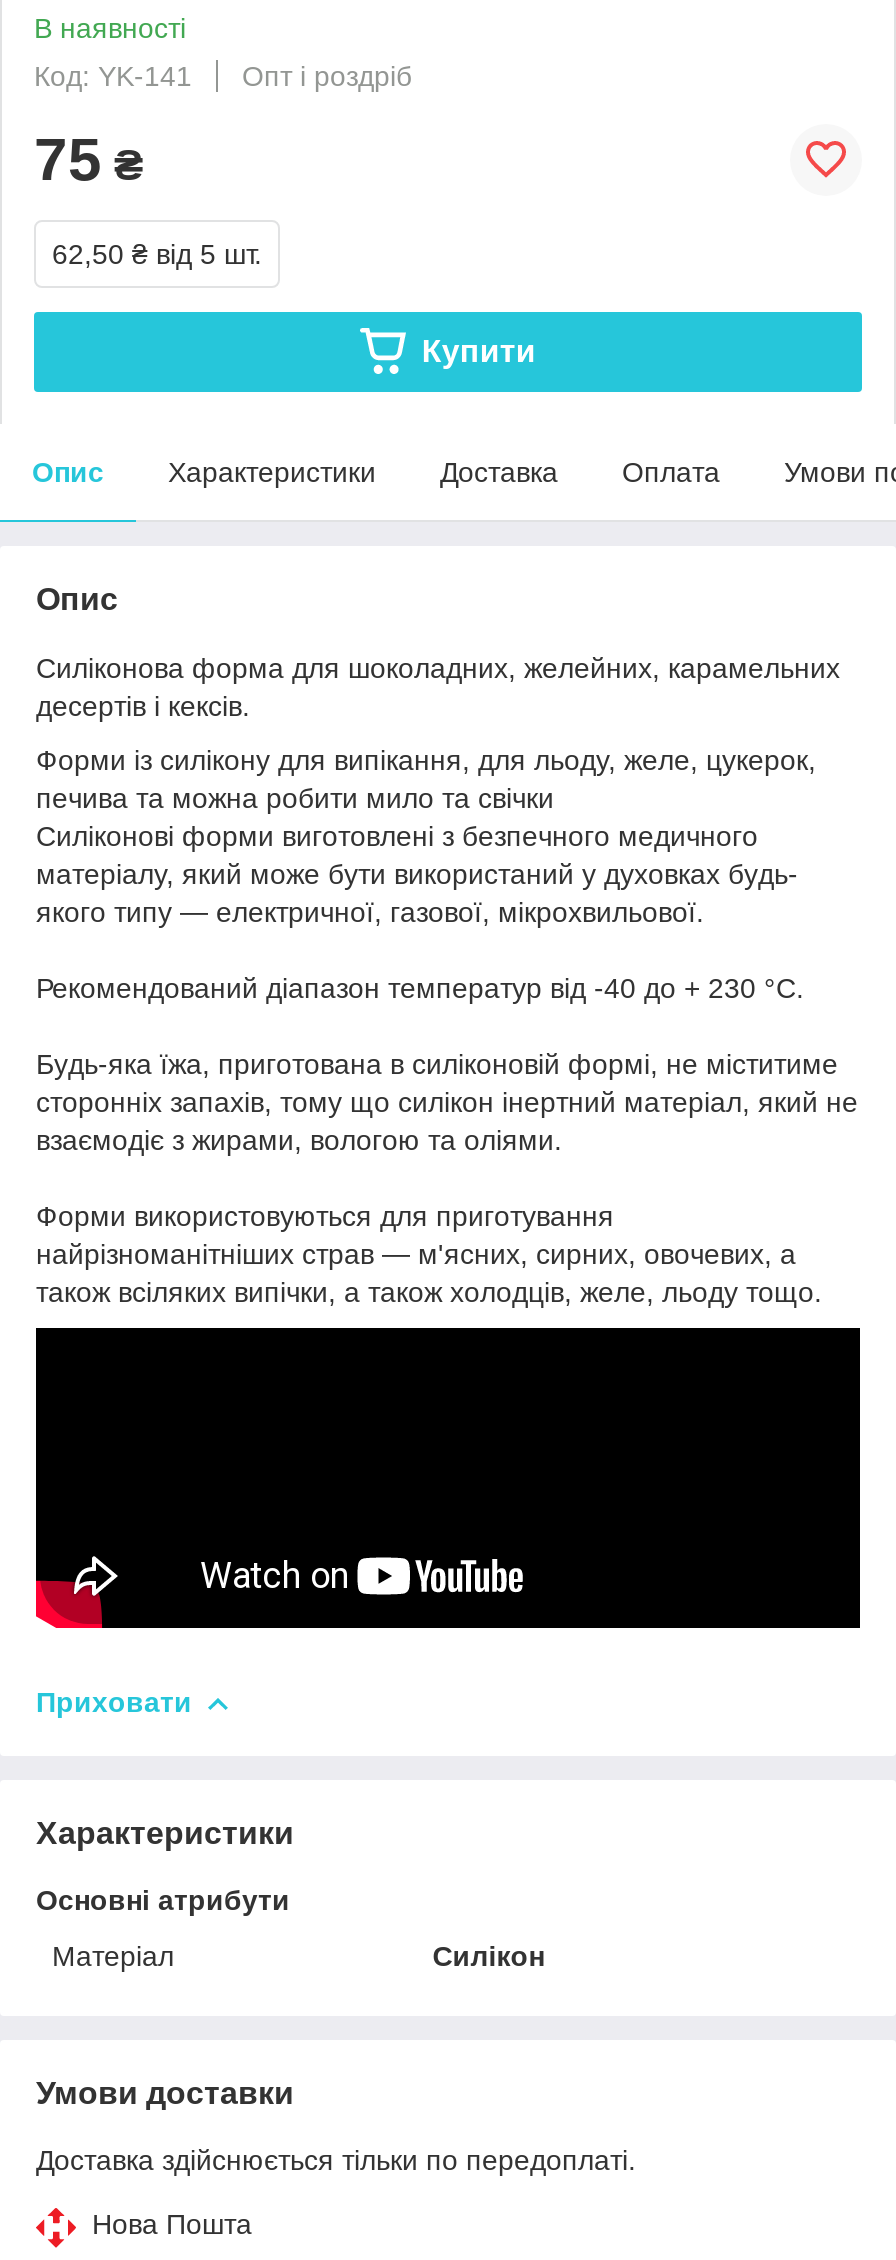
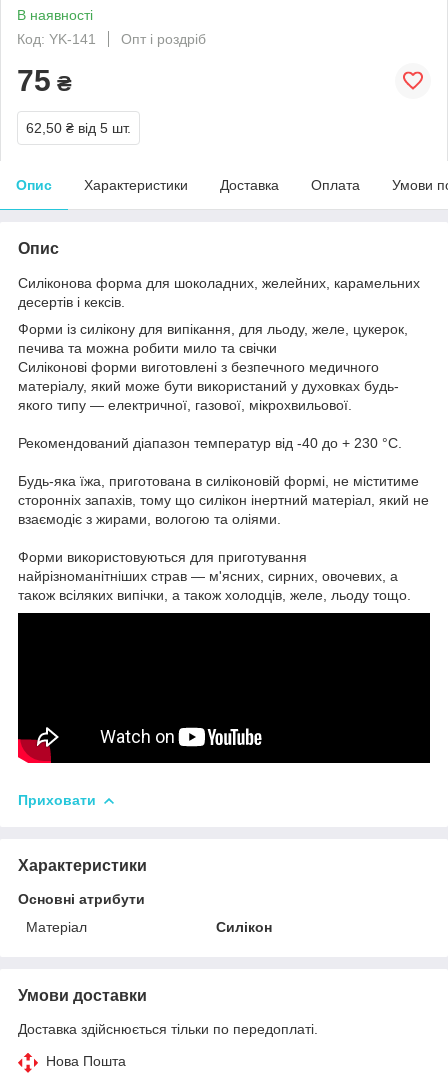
- Купити
